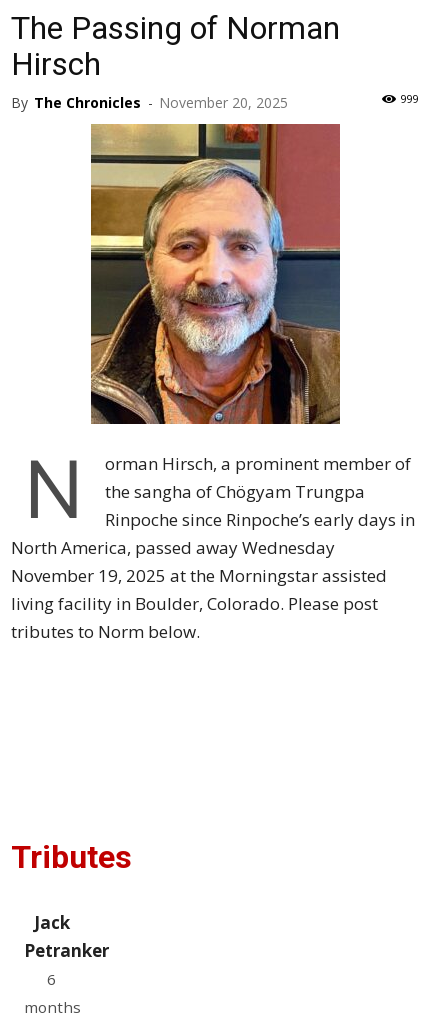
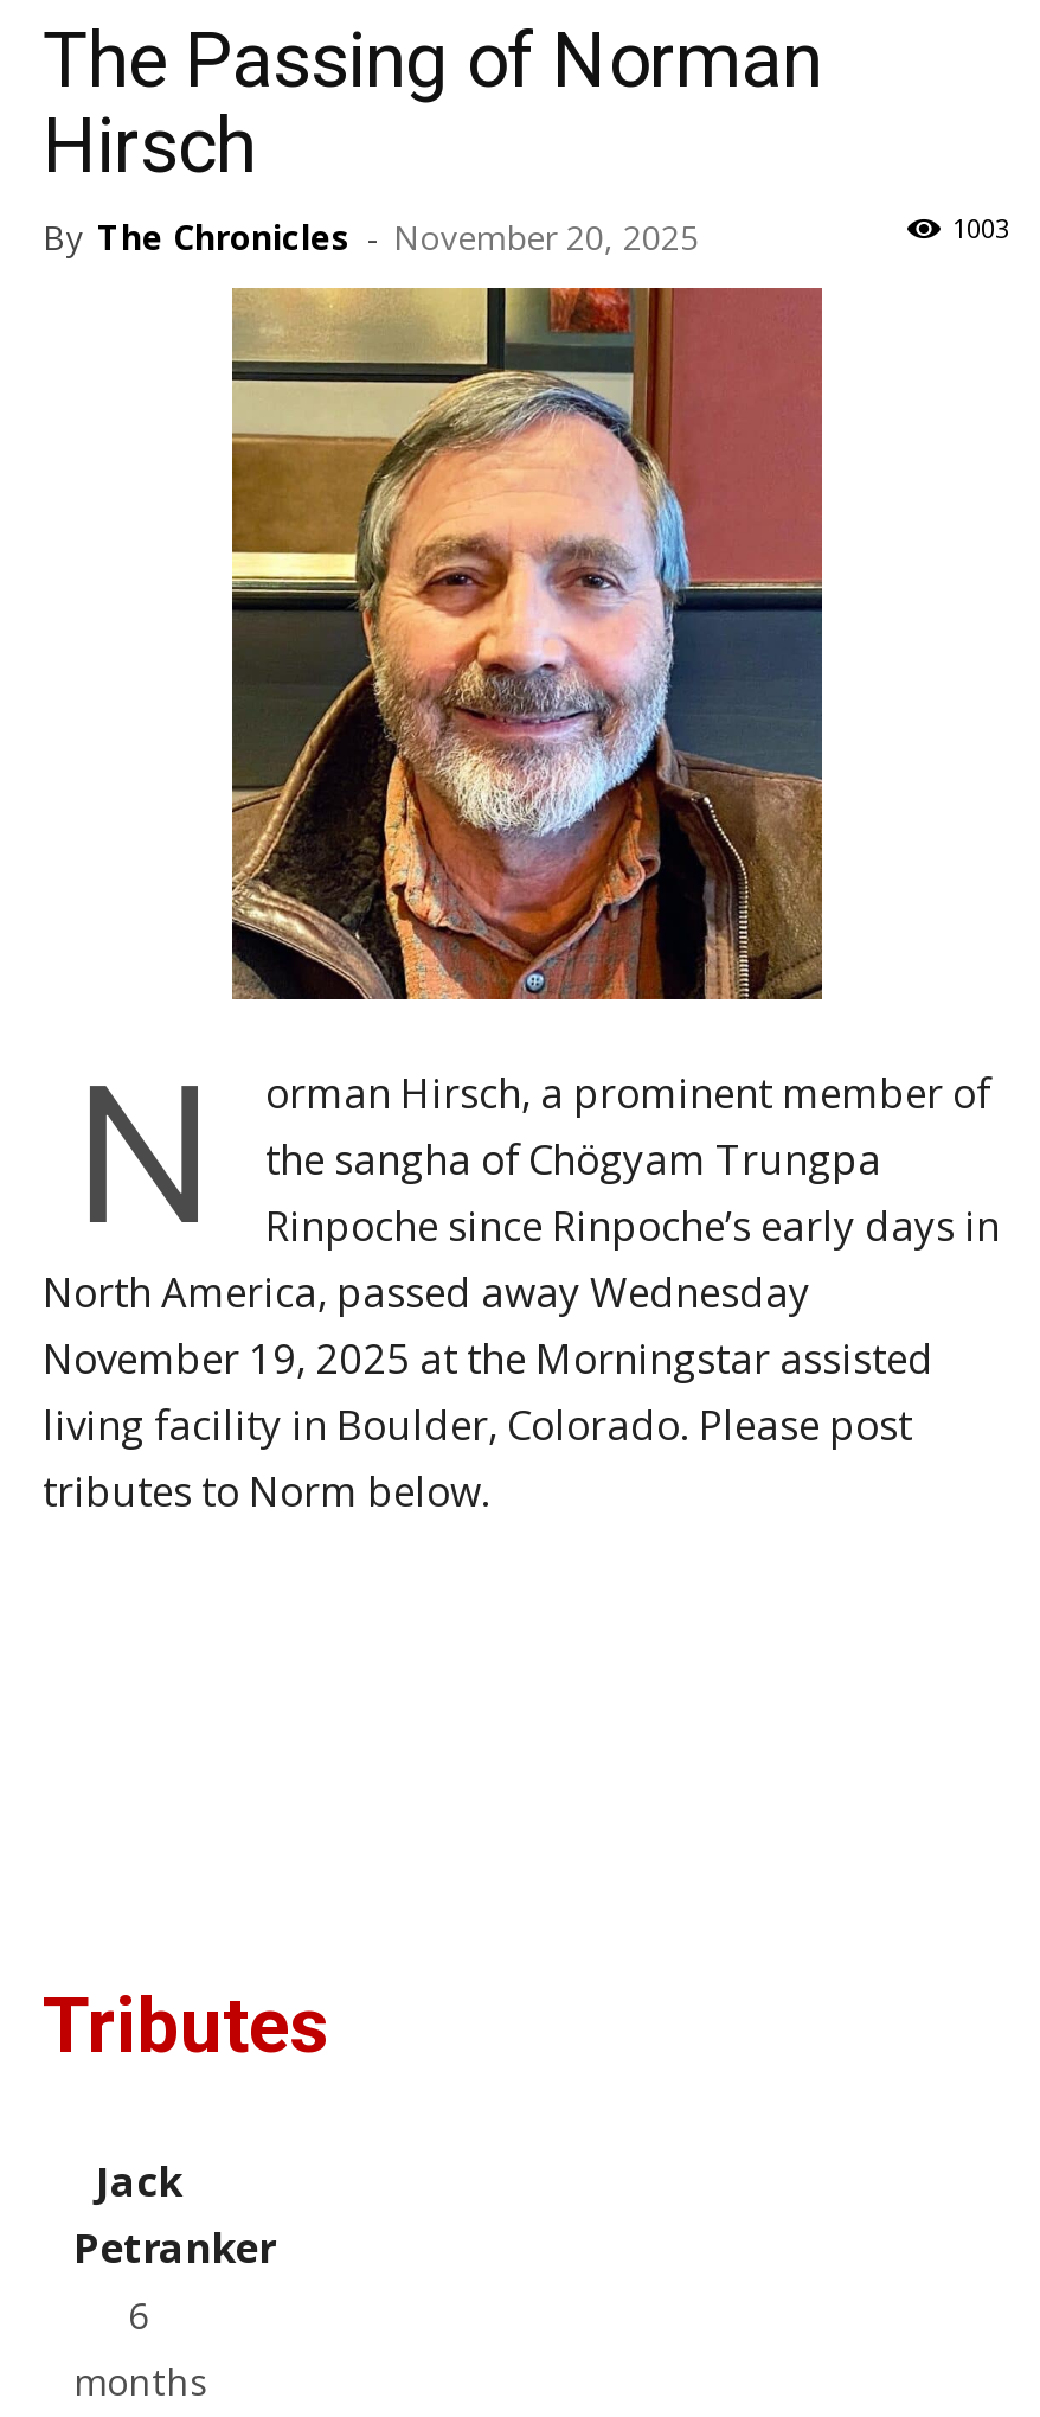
- 999
+ 1003
